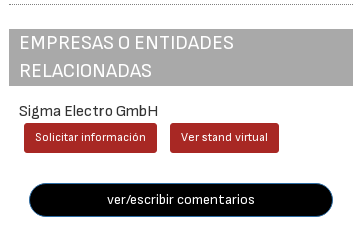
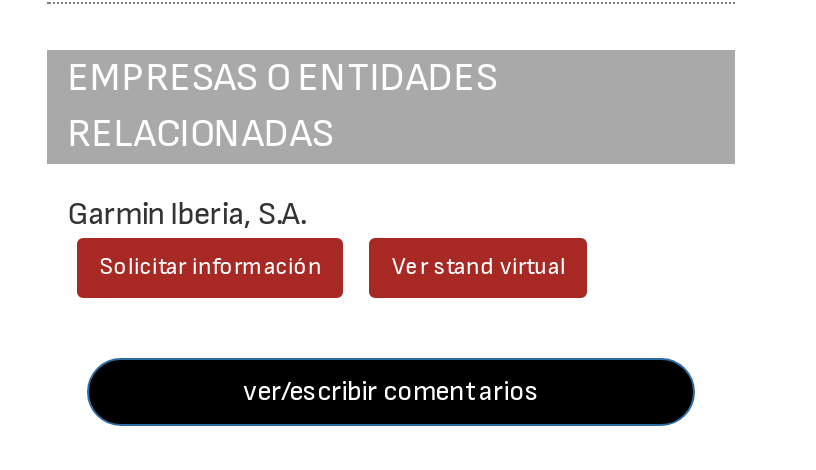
- Sigma Electro GmbH
+ Garmin Iberia, S.A.
